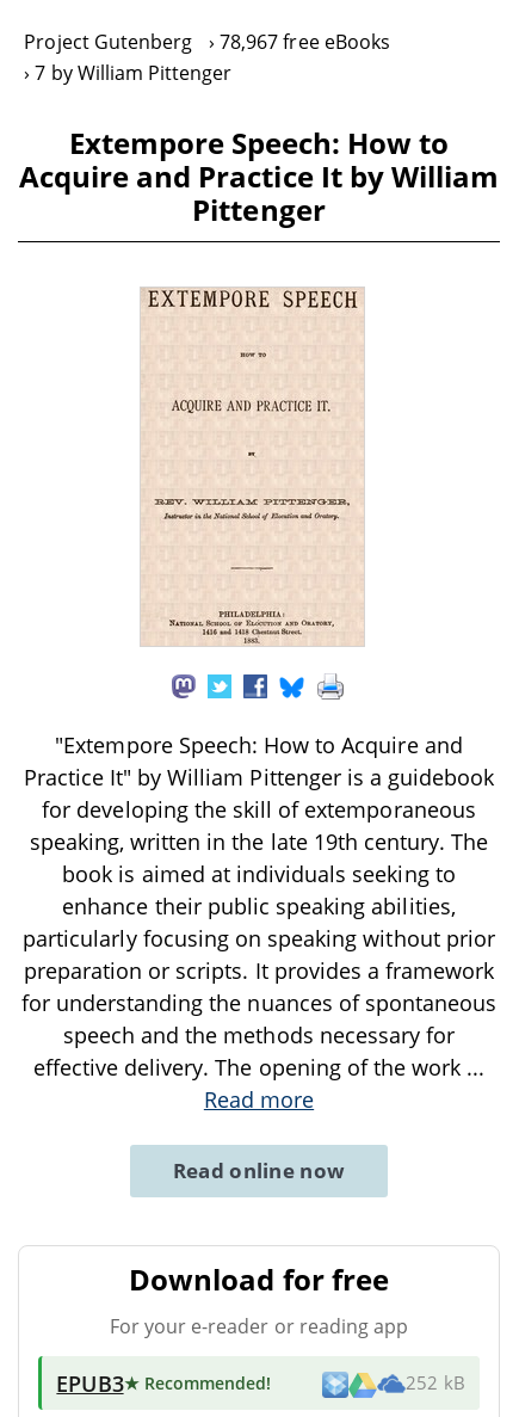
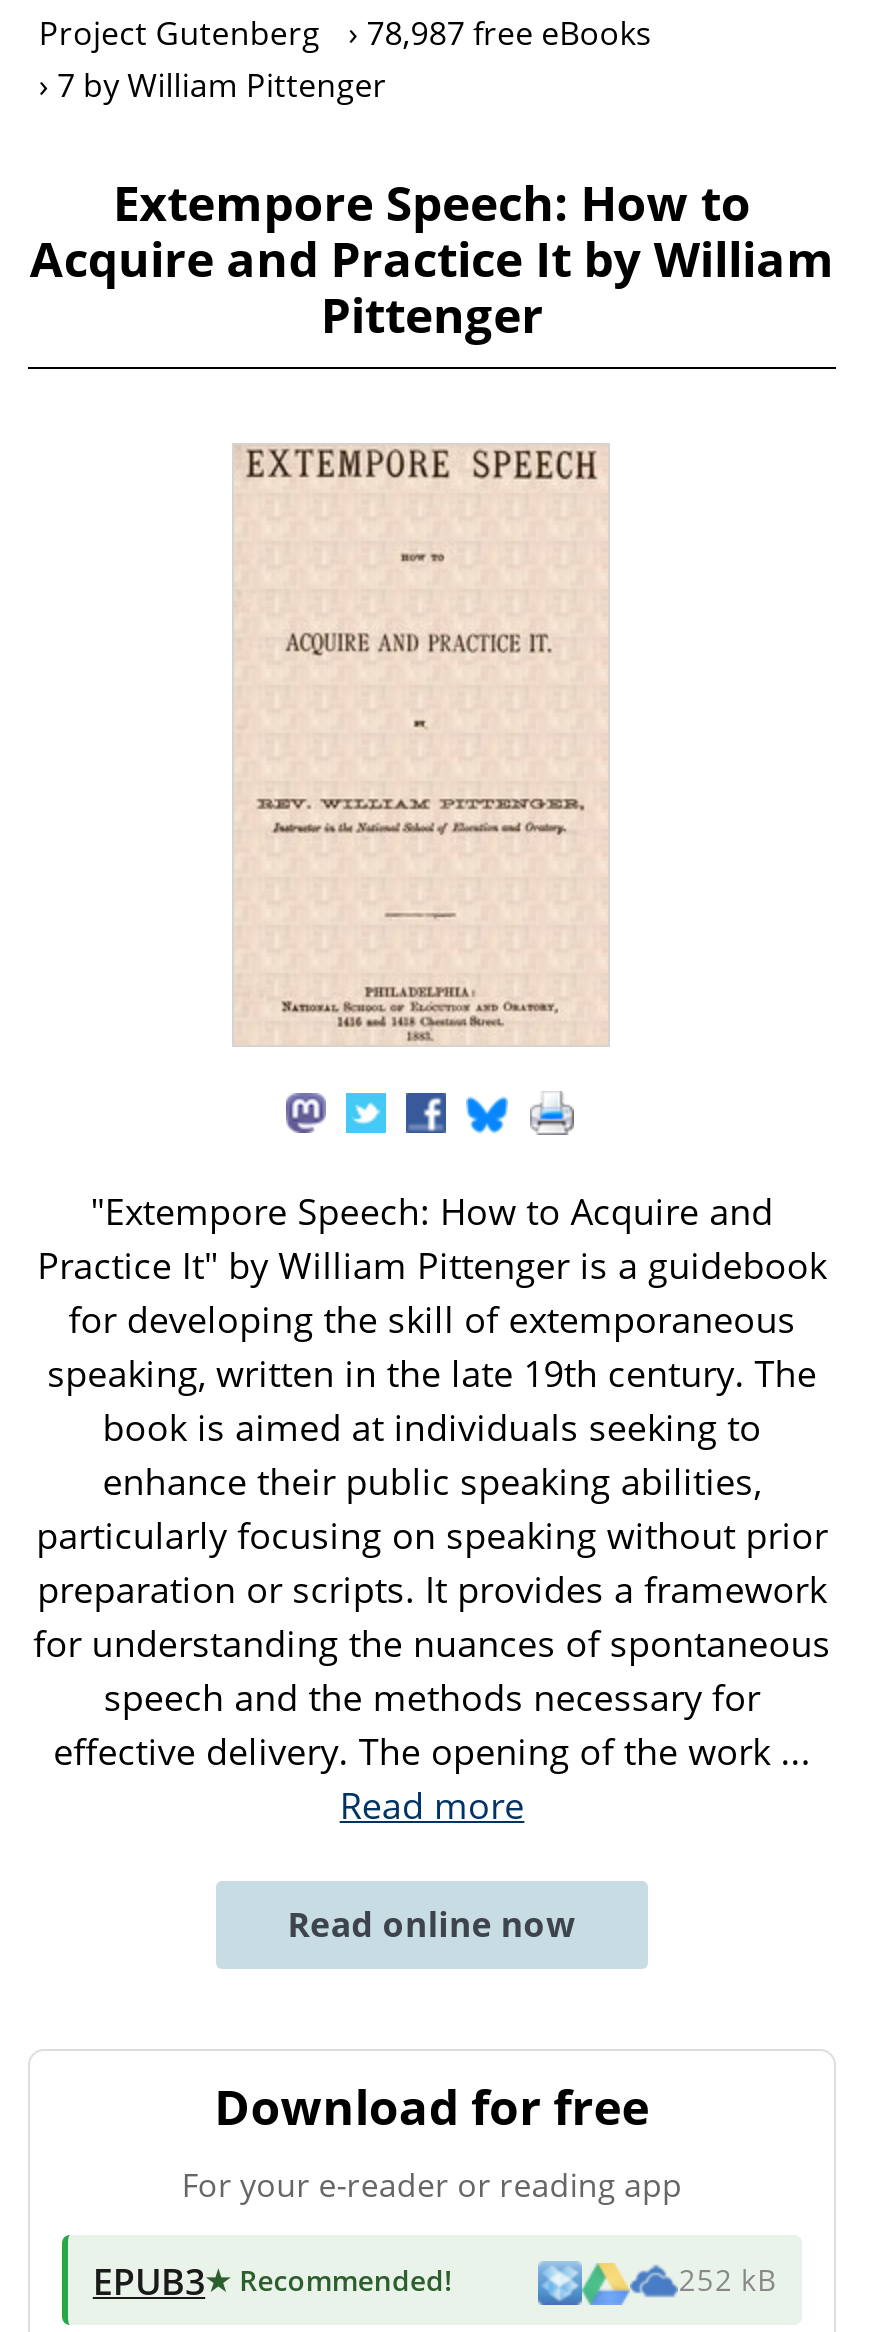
- Project Gutenberg 78,967 free eBooks
+ Project Gutenberg 78,987 free eBooks
